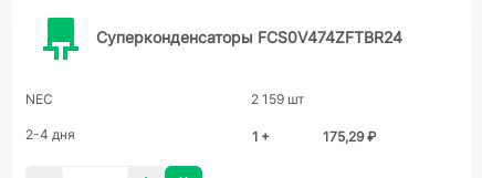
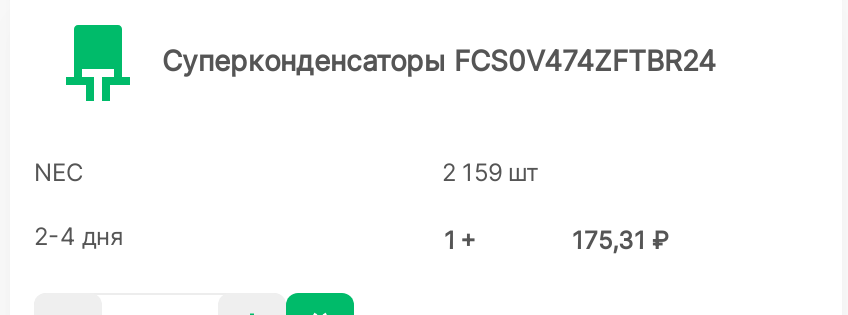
- 175,29 ₽
+ 175,31 ₽
